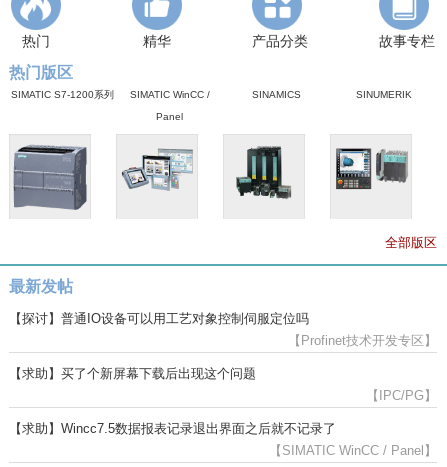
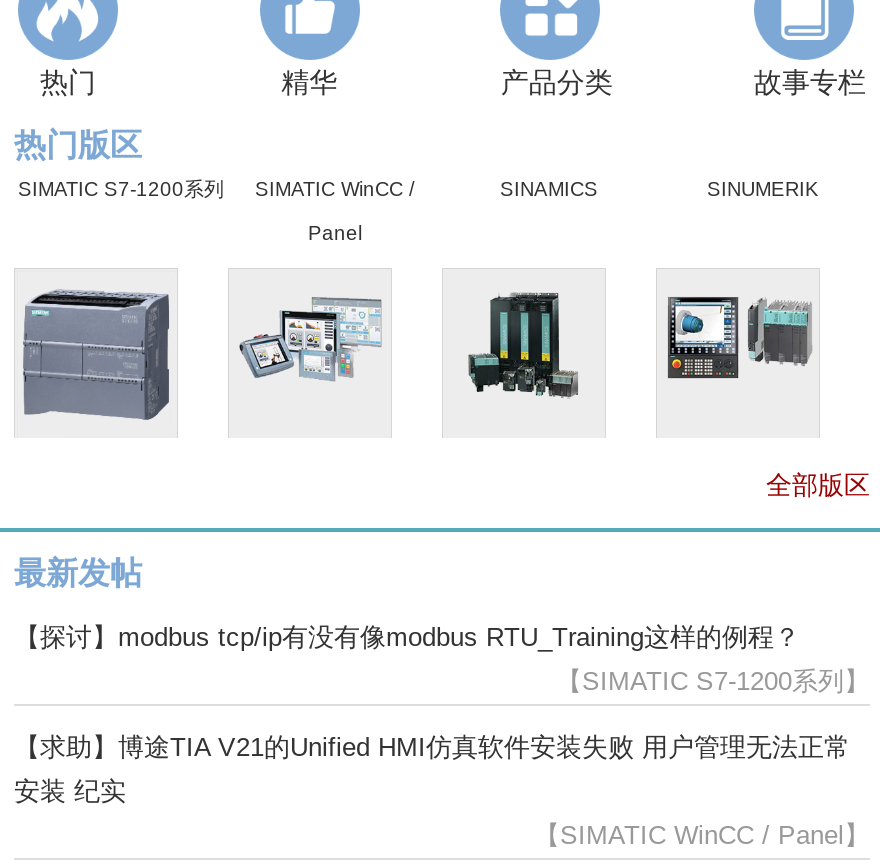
- 【探讨】普通IO设备可以用工艺对象控制伺服定位吗
- 【Profinet技术开发专区】
- 【求助】买了个新屏幕下载后出现这个问题
- 【IPC/PG】
- 【求助】Wincc7.5数据报表记录退出界面之后就不记录了
+ 【探讨】modbus tcp/ip有没有像modbus RTU_Training这样的例程？
+ 【SIMATIC S7-1200系列】
+ 【求助】博途TIA V21的Unified HMI仿真软件安装失败 用户管理无法正常
+ 安装 纪实
